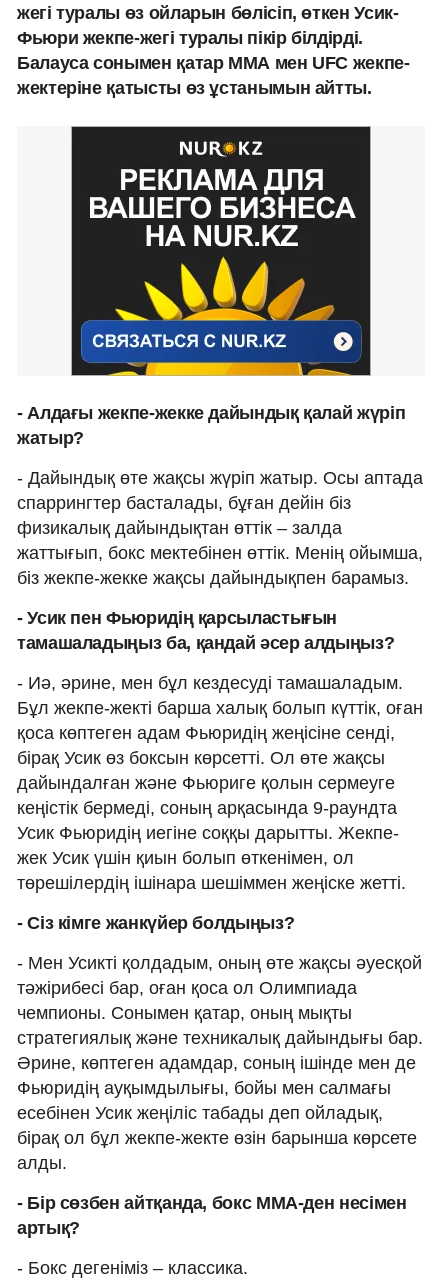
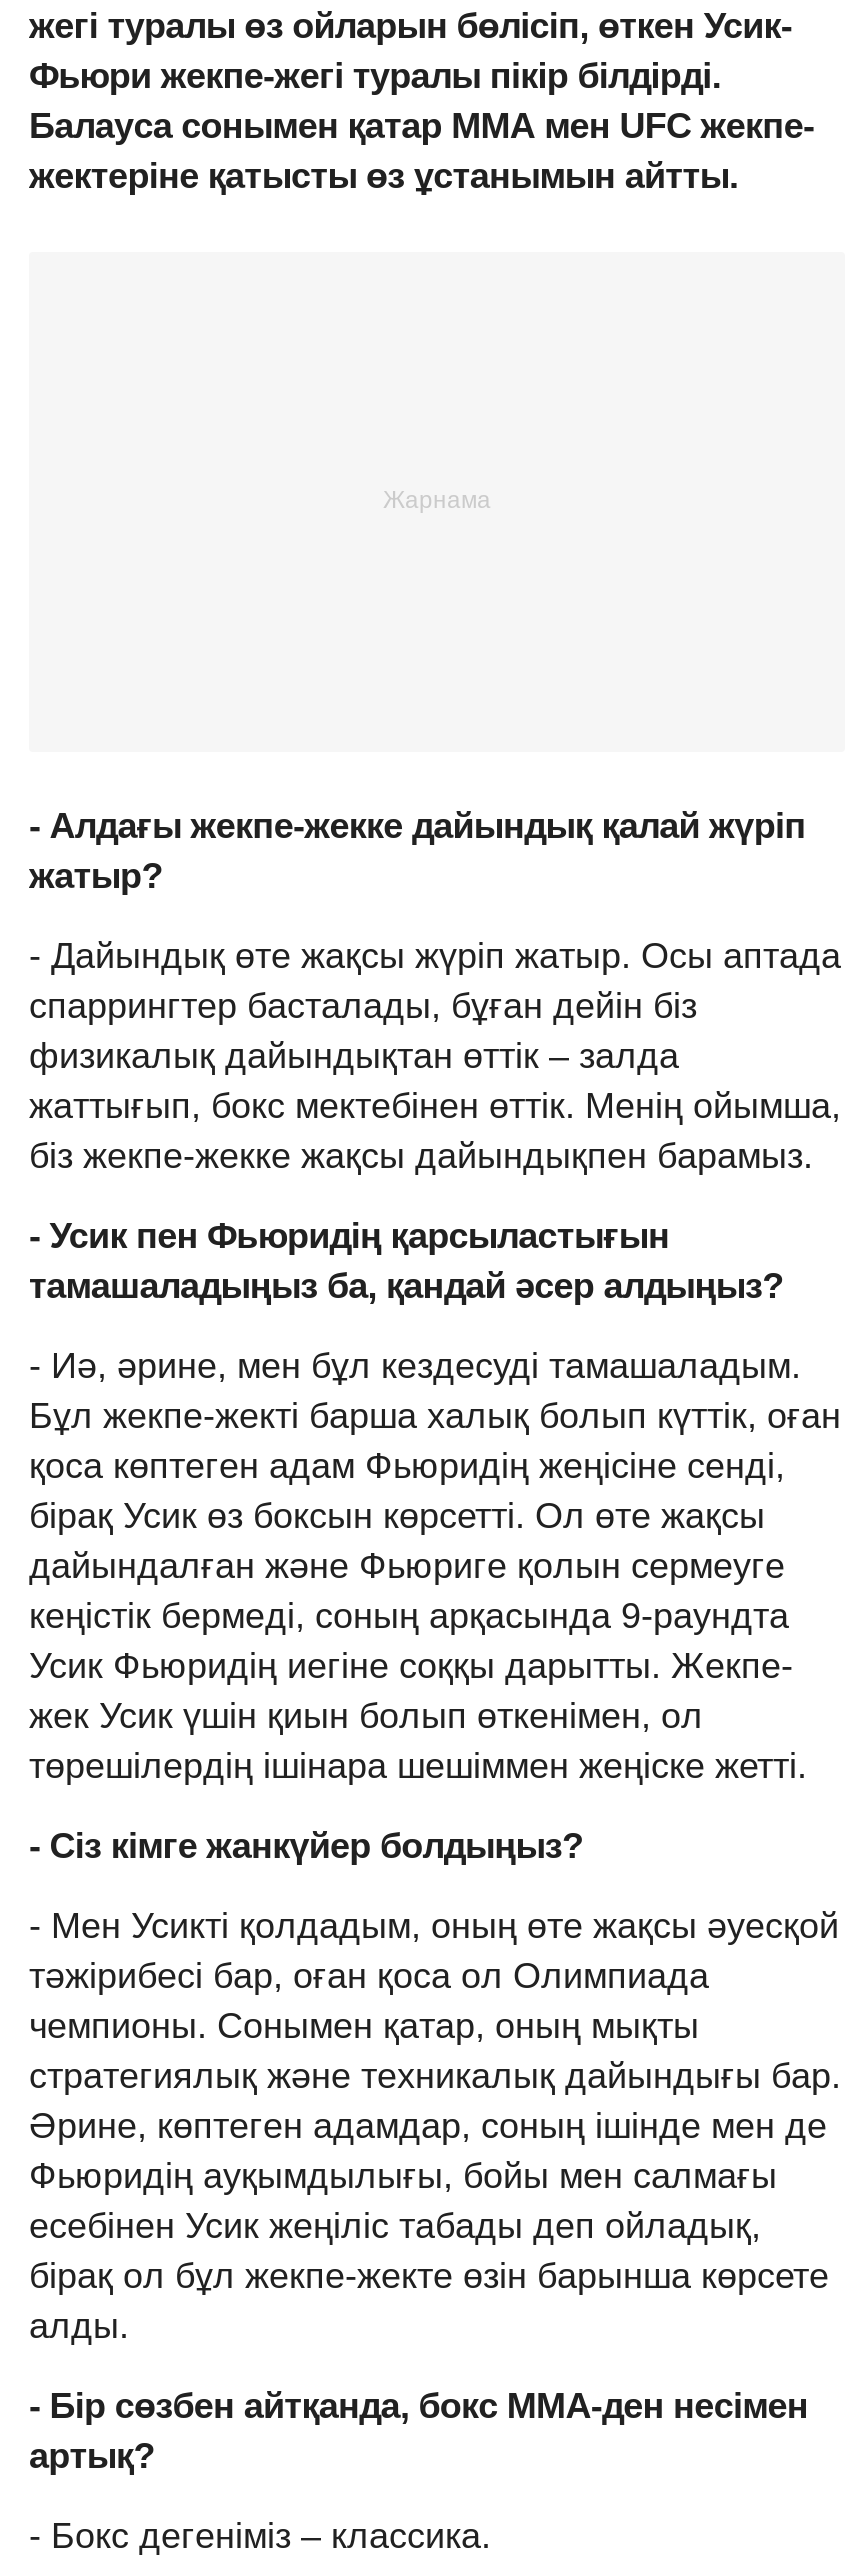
- [image]
